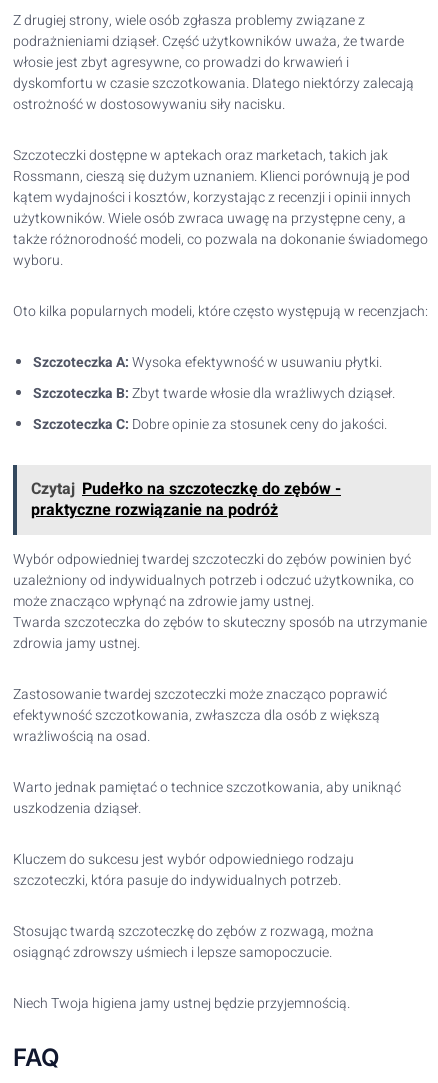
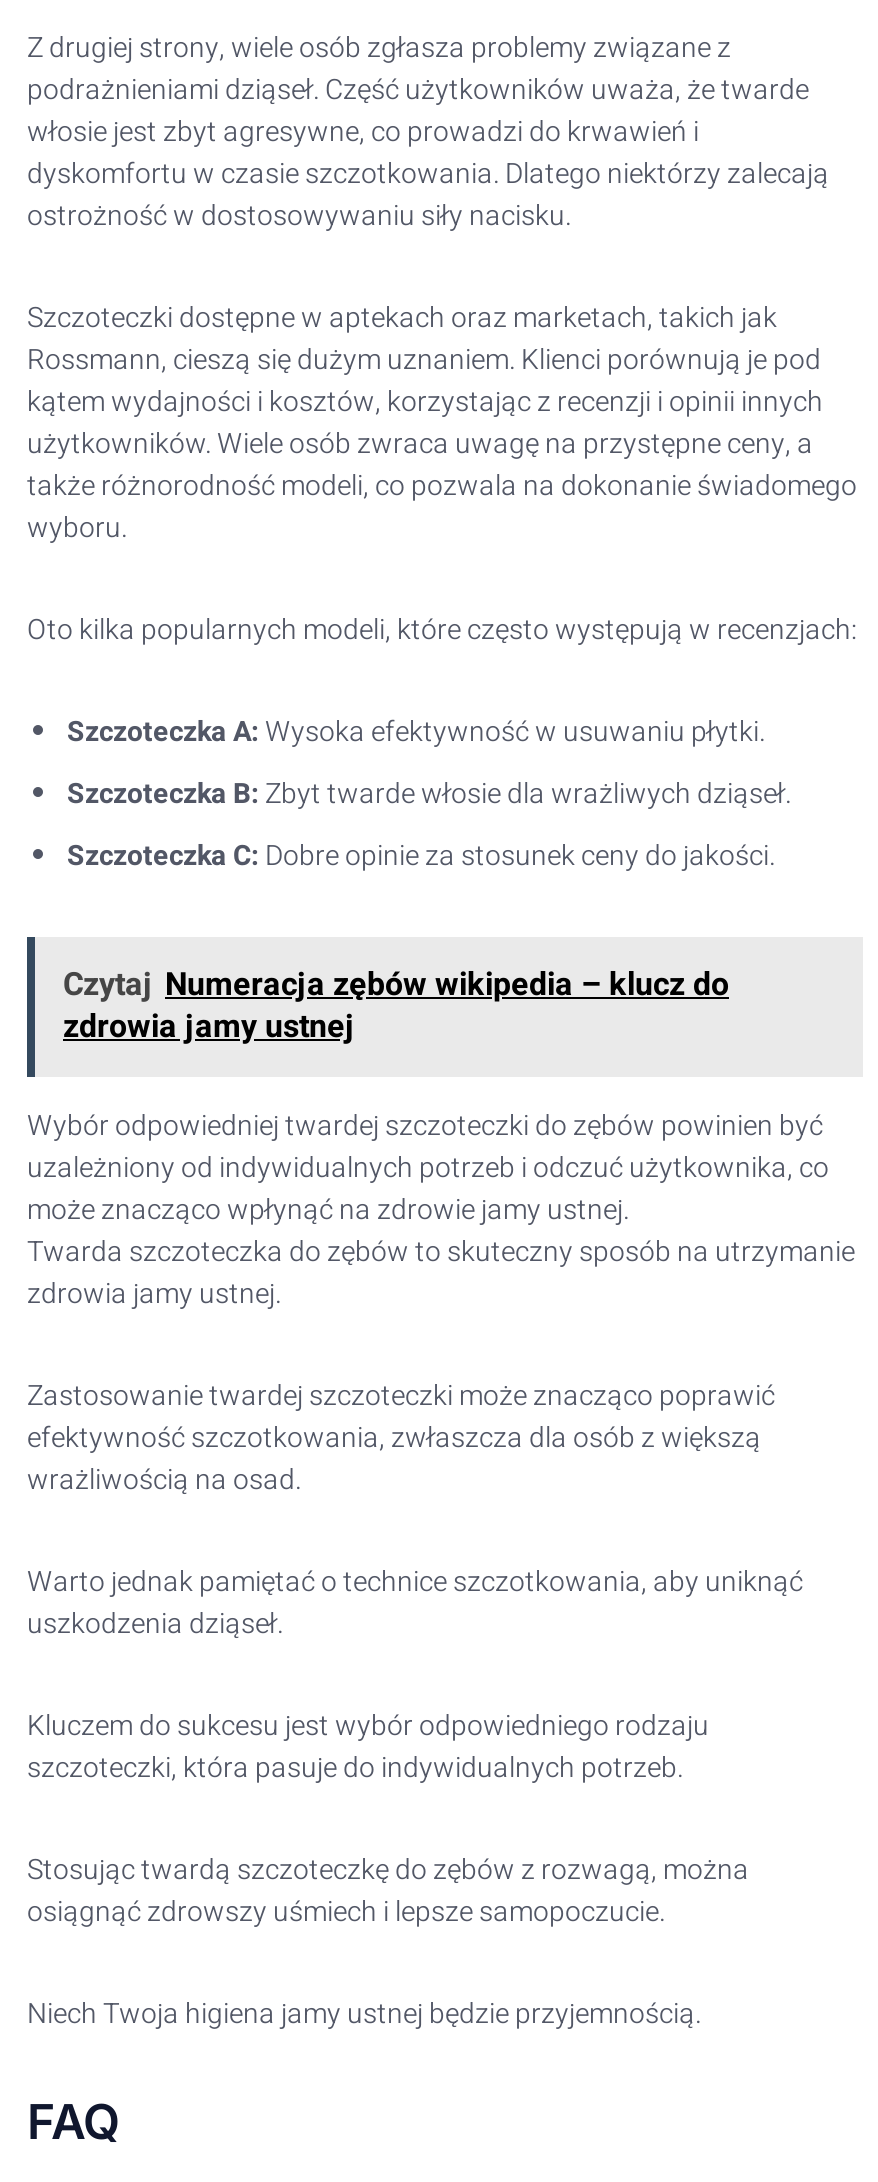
- Czytaj Pudełko na szczoteczkę do zębów -
- praktyczne rozwiązanie na podróż
+ Czytaj Numeracja zębów wikipedia – klucz do
+ zdrowia jamy ustnej
